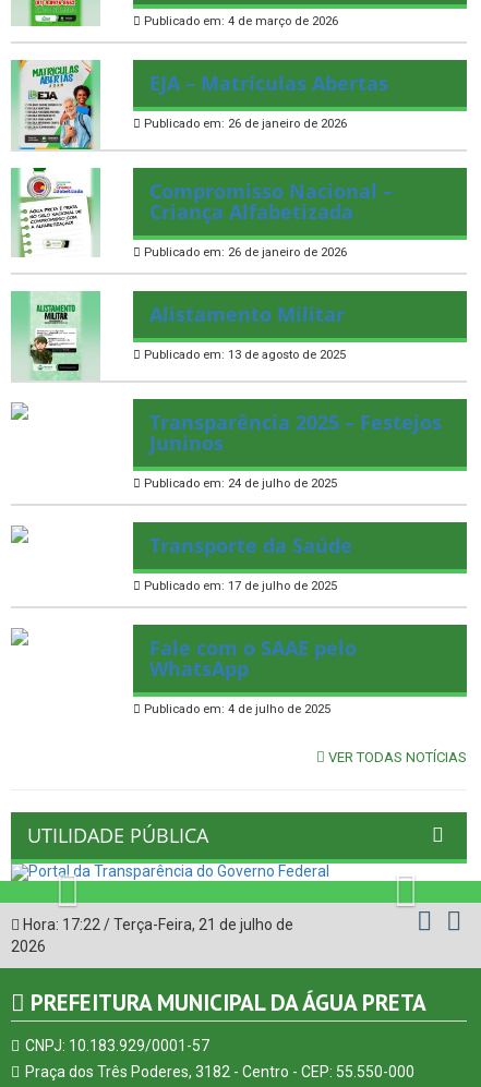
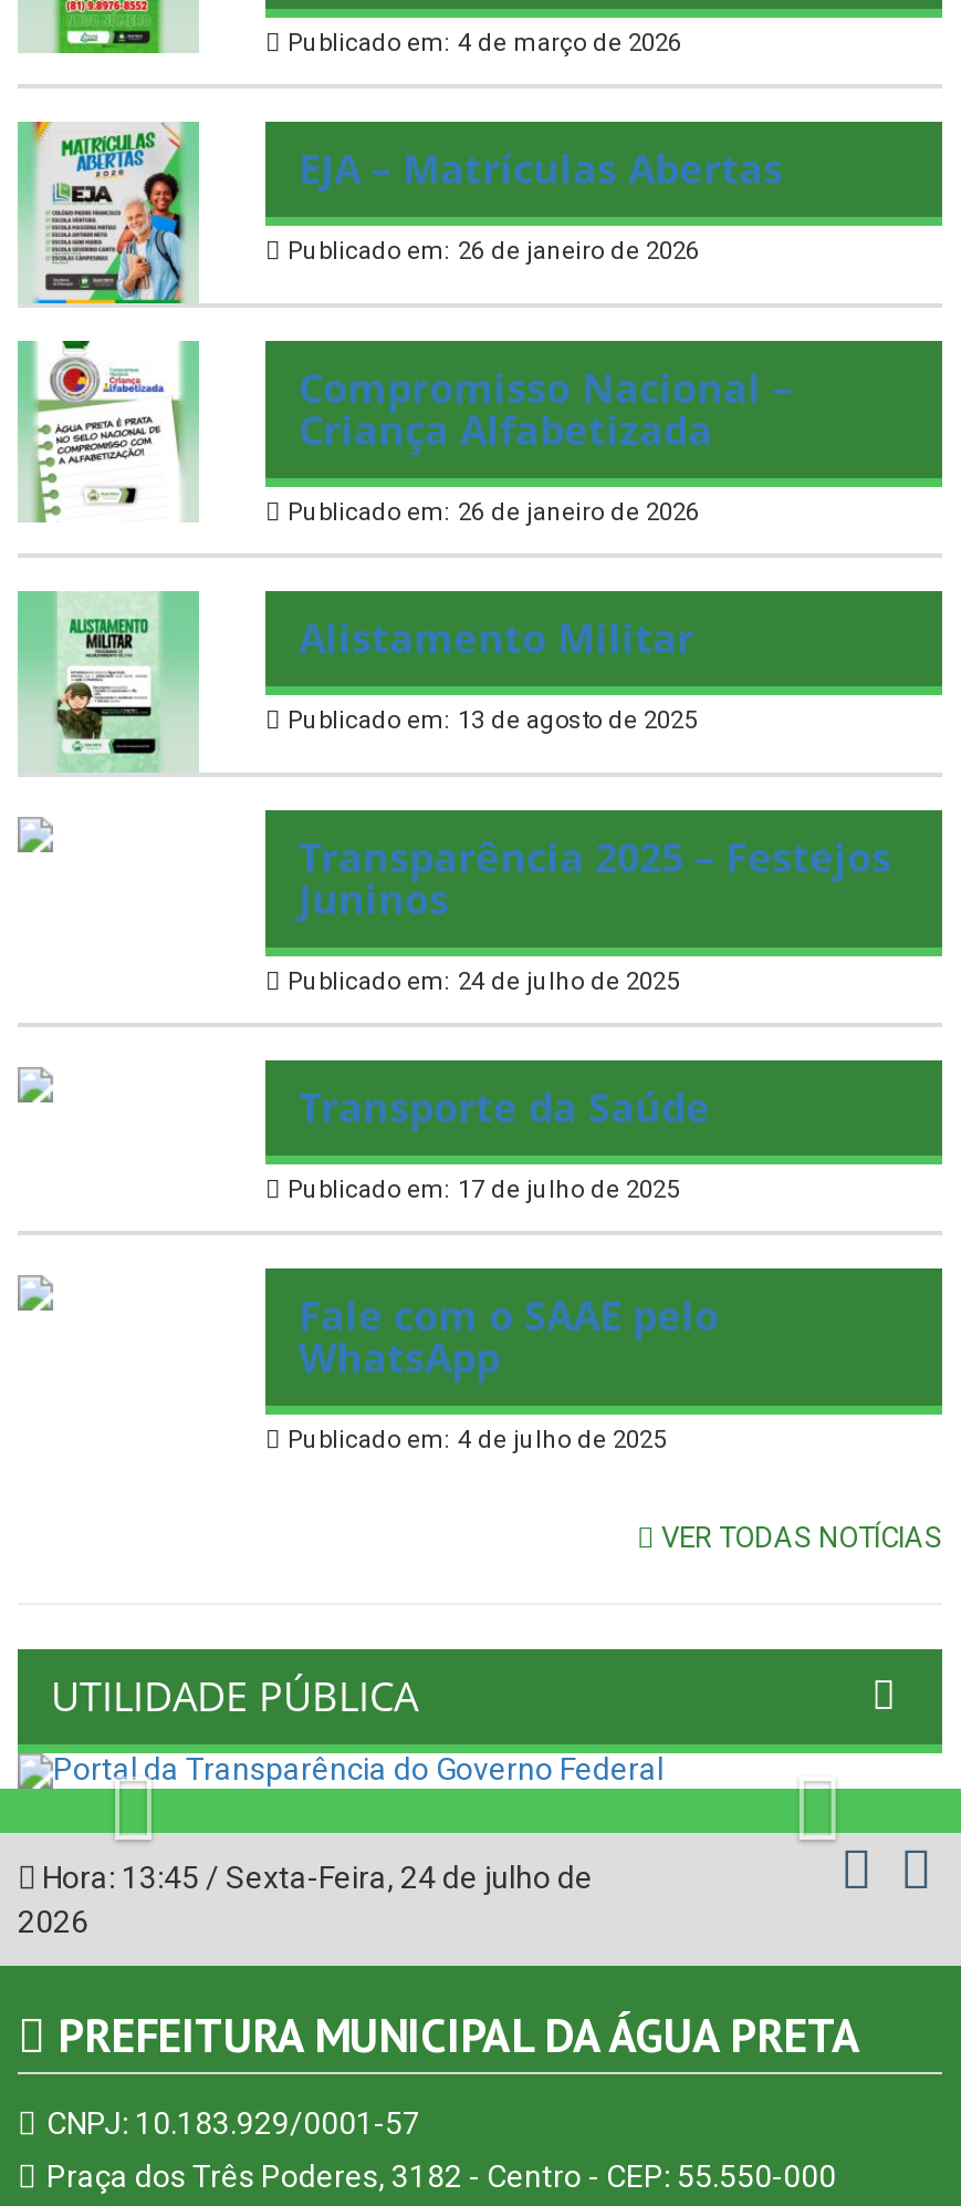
- Hora: 17:22 / Terça-Feira, 21 de julho de
+ Hora: 13:45 / Sexta-Feira, 24 de julho de
